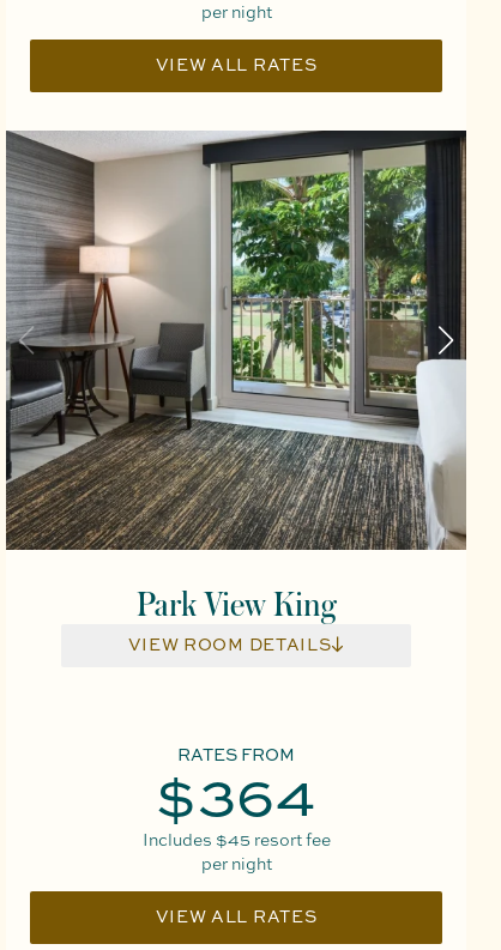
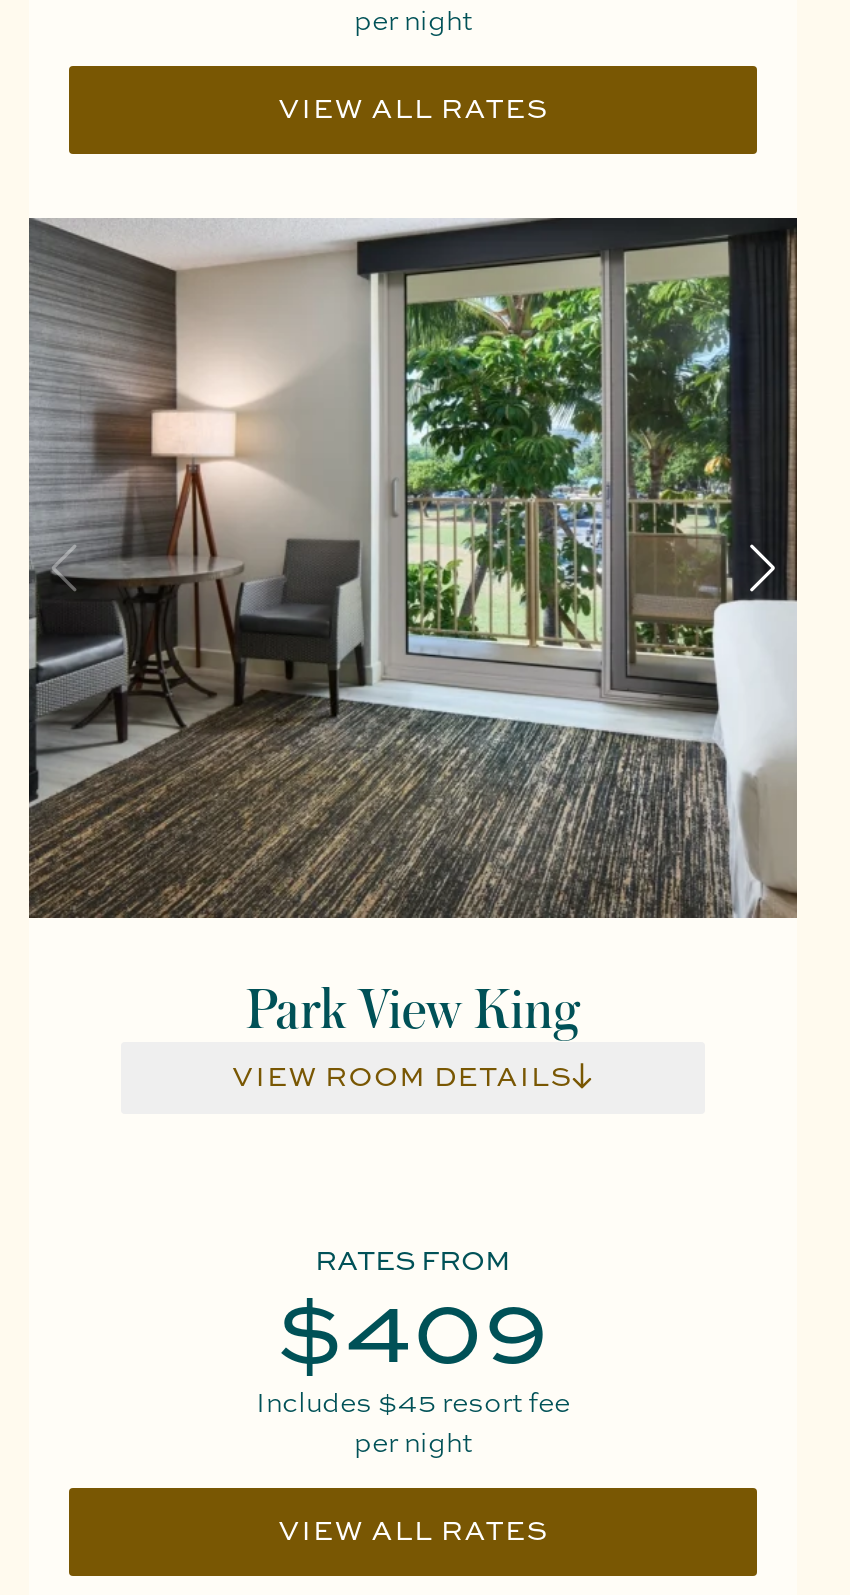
- $364
+ $409
